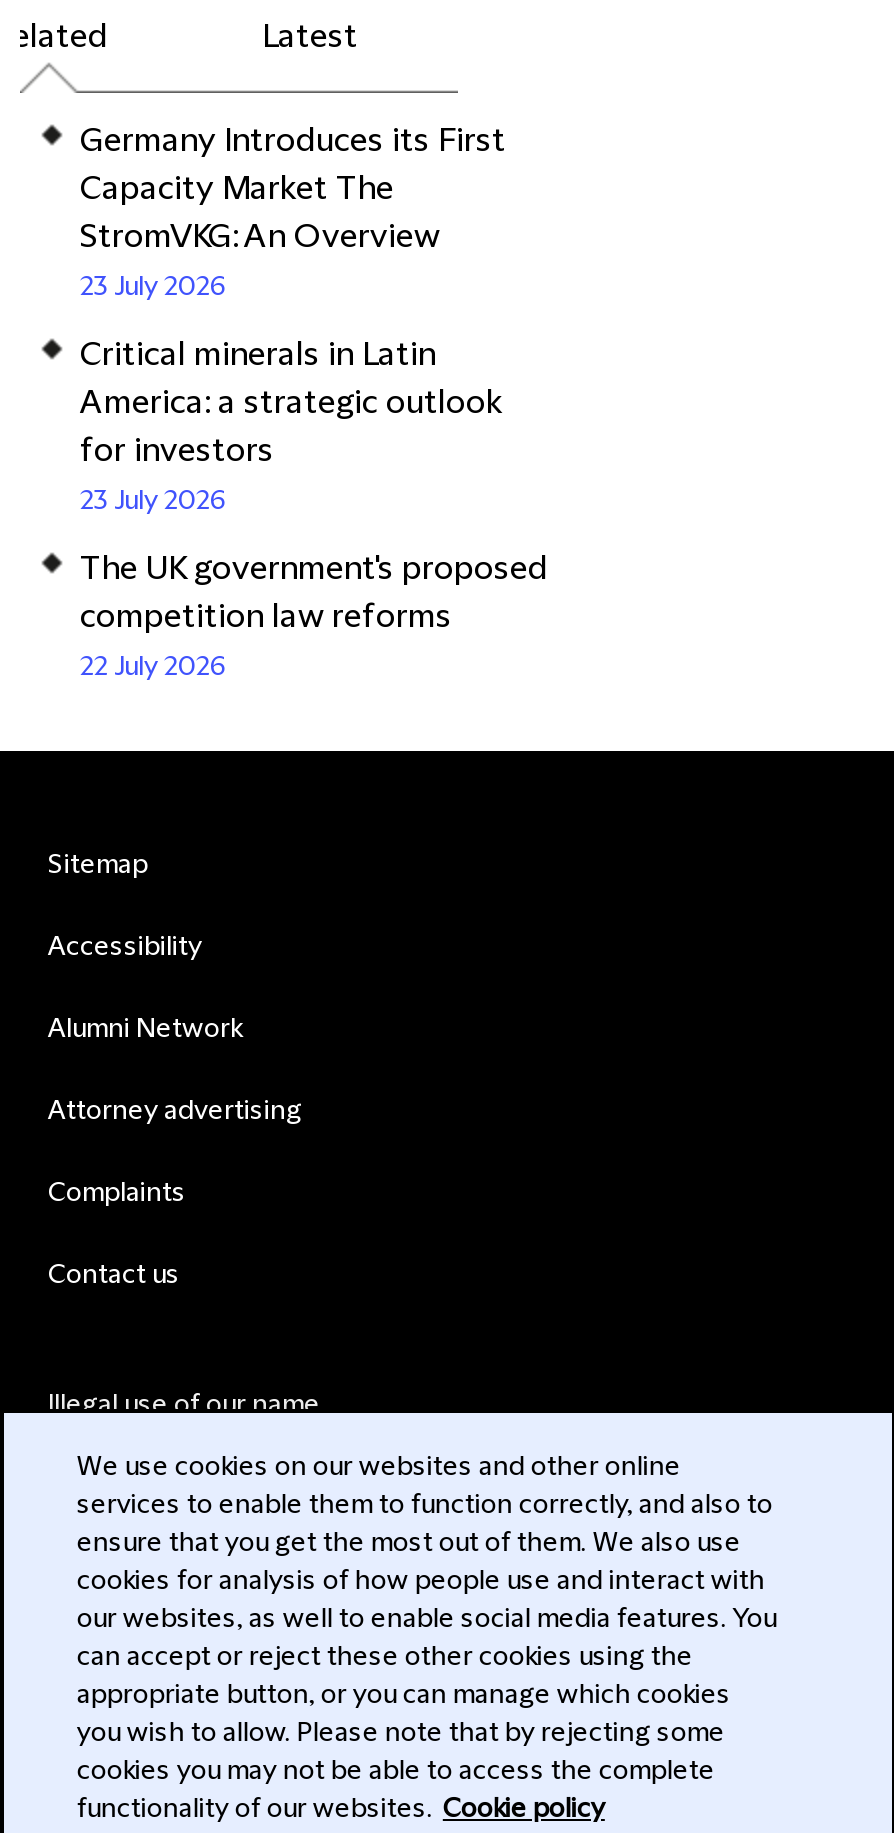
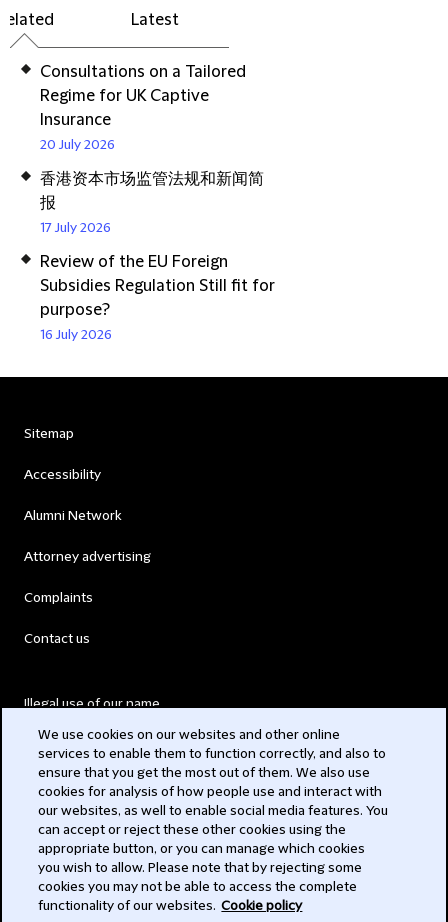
- Germany Introduces its First
- Capacity Market The
- StromVKG: An Overview
- 23 July 2026
+ Consultations on a Tailored
+ Regime for UK Captive
+ Insurance
+ 20 July 2026

- Critical minerals in Latin
- America: a strategic outlook
- for investors
- 23 July 2026
+ 香港资本市场监管法规和新闻简
+ 报
+ 17 July 2026

- The UK government's proposed
- competition law reforms
- 22 July 2026
+ Review of the EU Foreign
+ Subsidies Regulation Still fit for
+ purpose?
+ 16 July 2026
